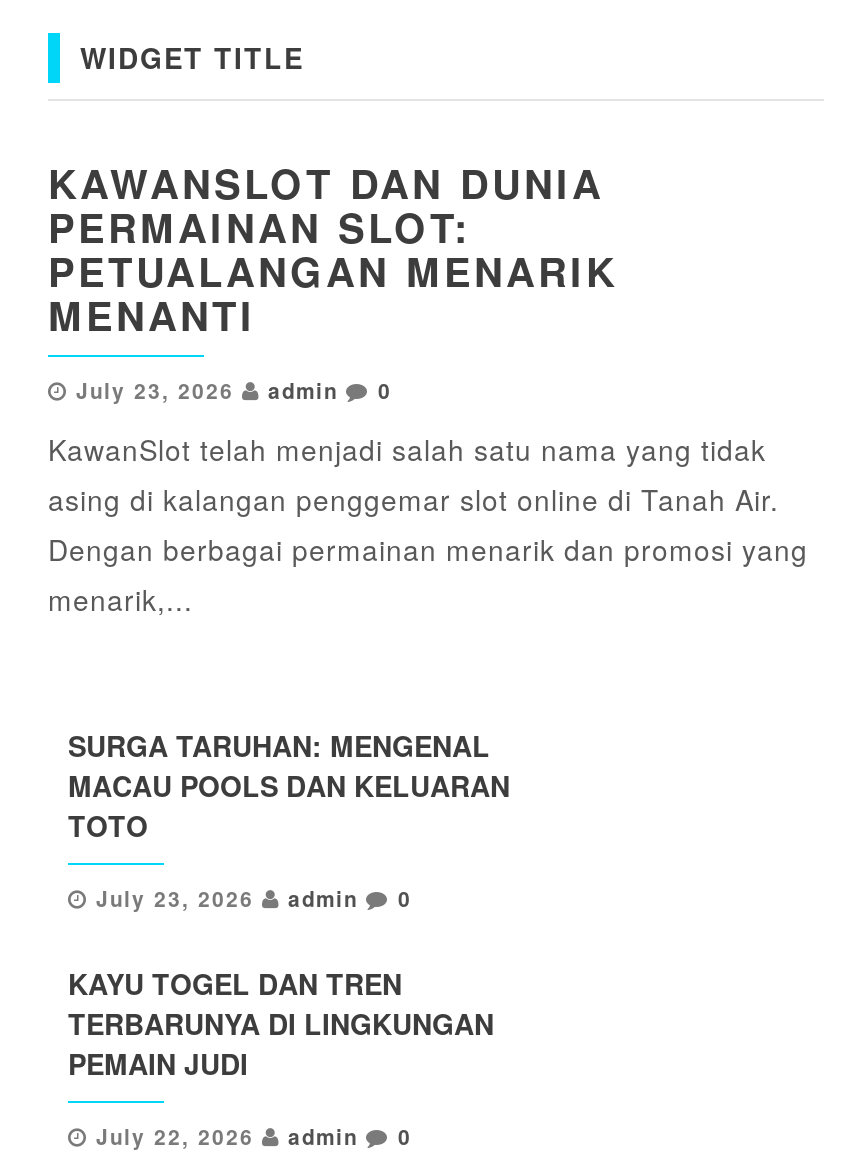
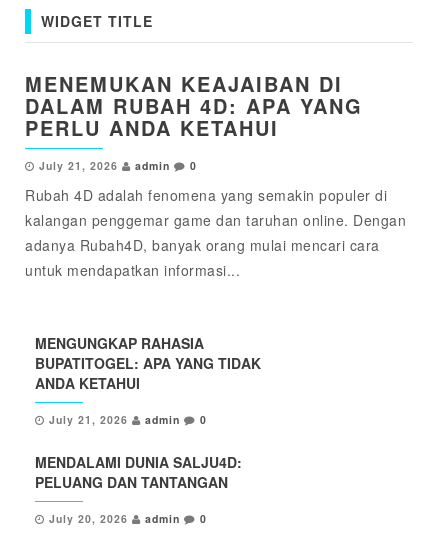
- KAWANSLOT DAN DUNIA
- PERMAINAN SLOT:
- PETUALANGAN MENARIK
- MENANTI
+ MENEMUKAN KEAJAIBAN DI
+ DALAM RUBAH 4D: APA YANG
+ PERLU ANDA KETAHUI

- July 23, 2026 admin 0
+ July 21, 2026 admin 0

- KawanSlot telah menjadi salah satu nama yang tidak
- asing di kalangan penggemar slot online di Tanah Air.
- Dengan berbagai permainan menarik dan promosi yang
- menarik,...
+ Rubah 4D adalah fenomena yang semakin populer di
+ kalangan penggemar game dan taruhan online. Dengan
+ adanya Rubah4D, banyak orang mulai mencari cara
+ untuk mendapatkan informasi...

- SURGA TARUHAN: MENGENAL
- MACAU POOLS DAN KELUARAN
- TOTO
+ MENGUNGKAP RAHASIA
+ BUPATITOGEL: APA YANG TIDAK
+ ANDA KETAHUI

- July 23, 2026 admin 0
+ July 21, 2026 admin 0

- KAYU TOGEL DAN TREN
- TERBARUNYA DI LINGKUNGAN
- PEMAIN JUDI
+ MENDALAMI DUNIA SALJU4D:
+ PELUANG DAN TANTANGAN

- July 22, 2026 admin 0
+ July 20, 2026 admin 0
